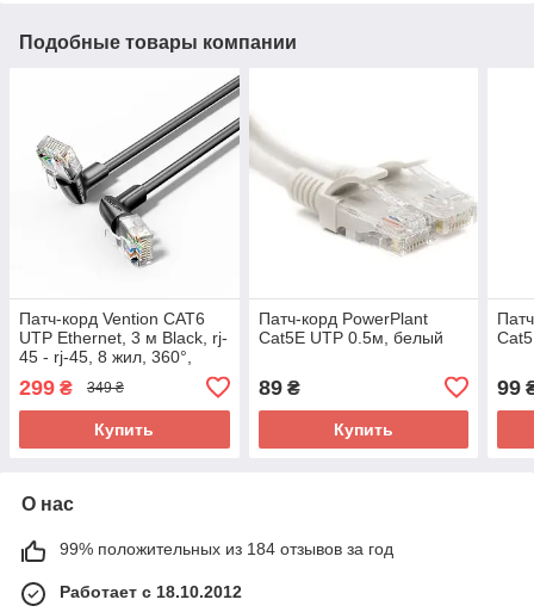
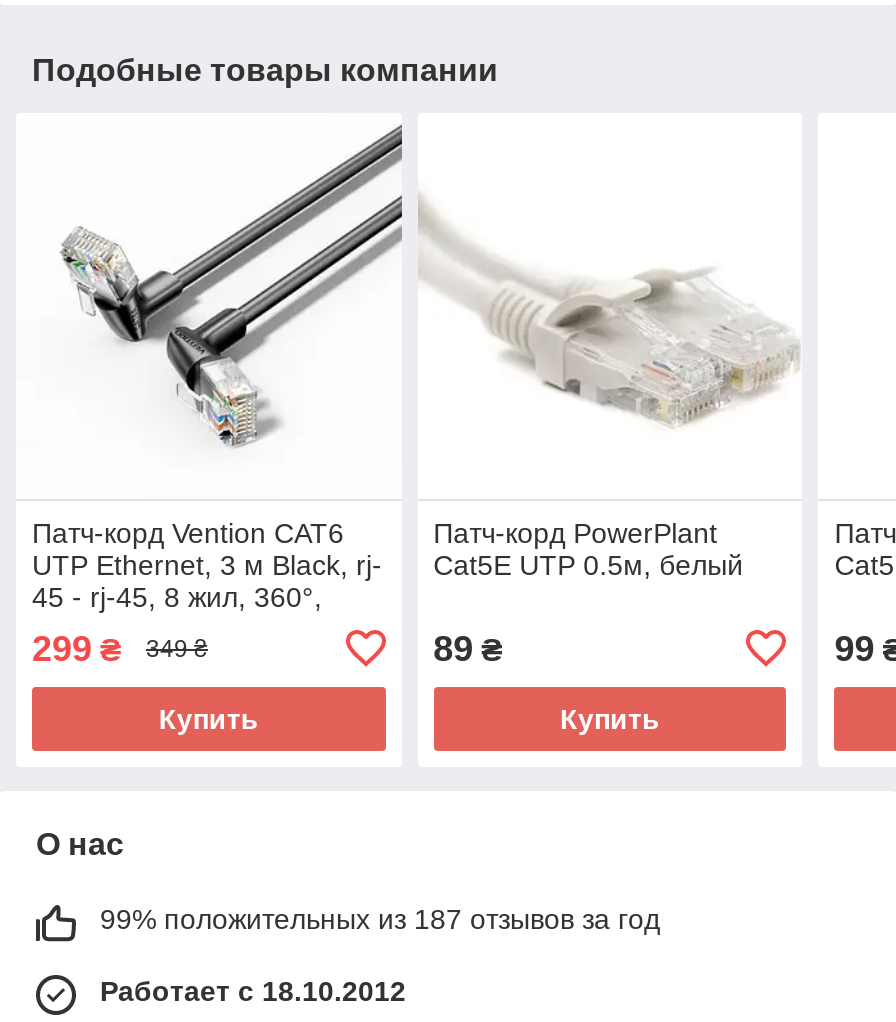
- 99% положительных из 184 отзывов за год
+ 99% положительных из 187 отзывов за год
